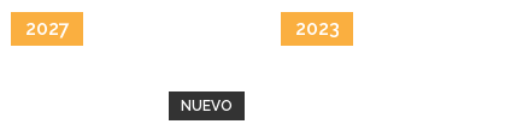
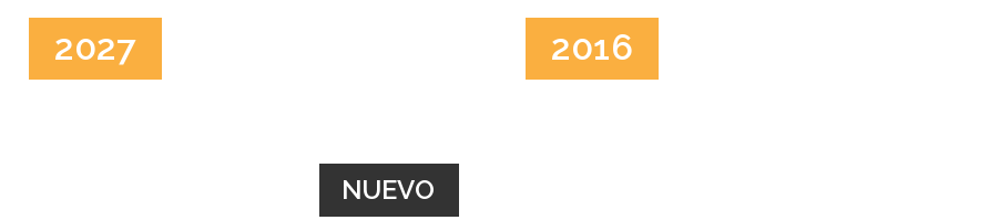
- 2023
+ 2016
